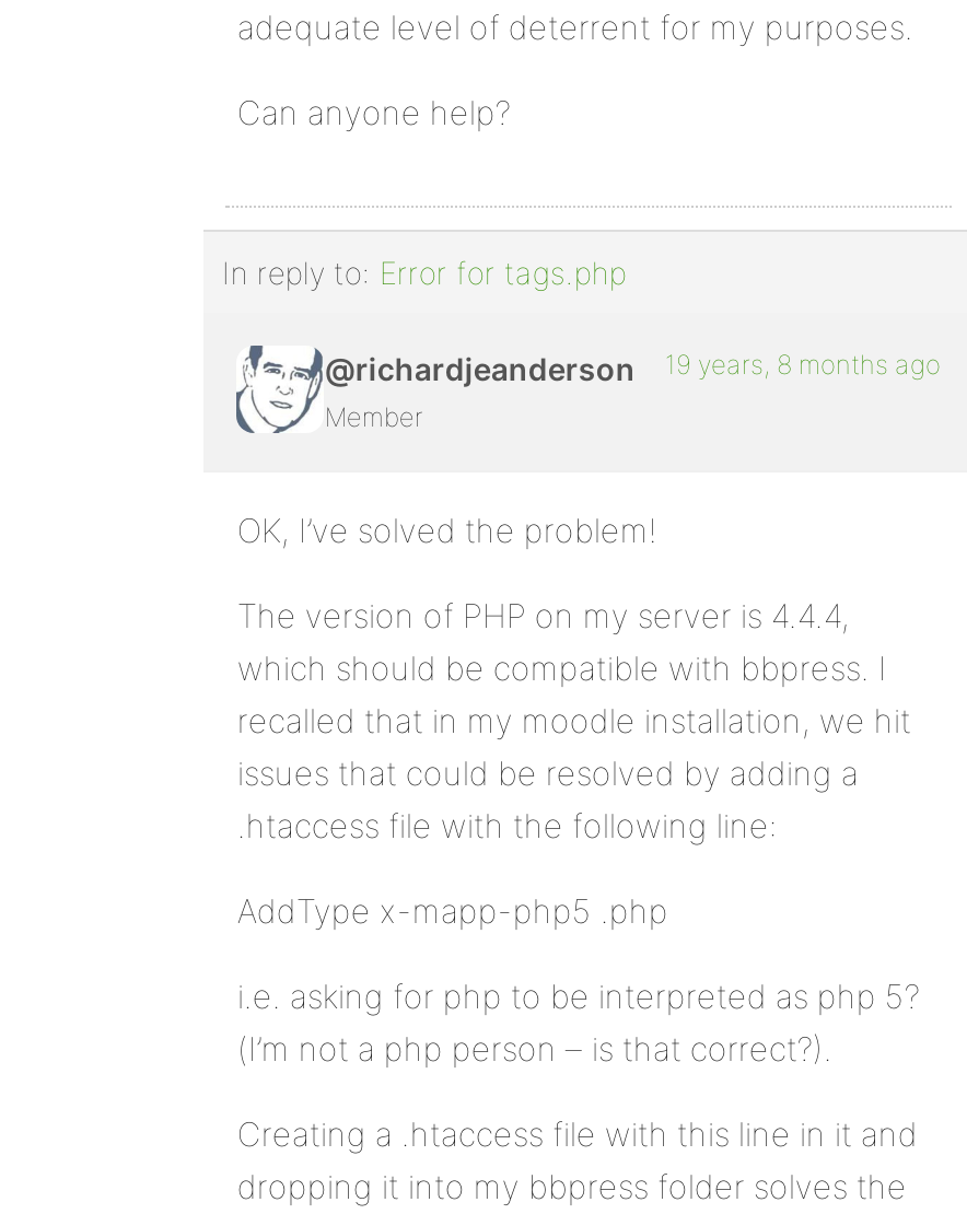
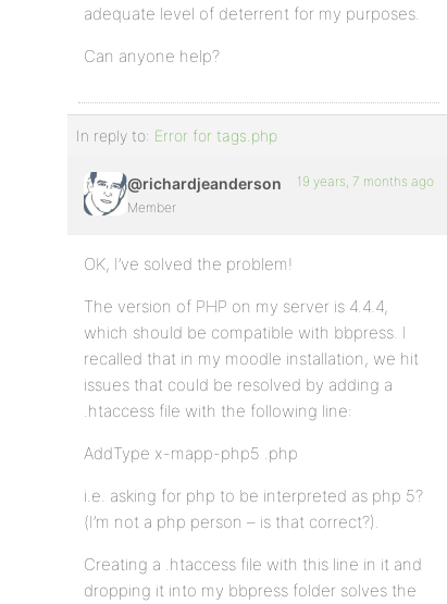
- 19 years, 8 months ago
+ 19 years, 7 months ago
